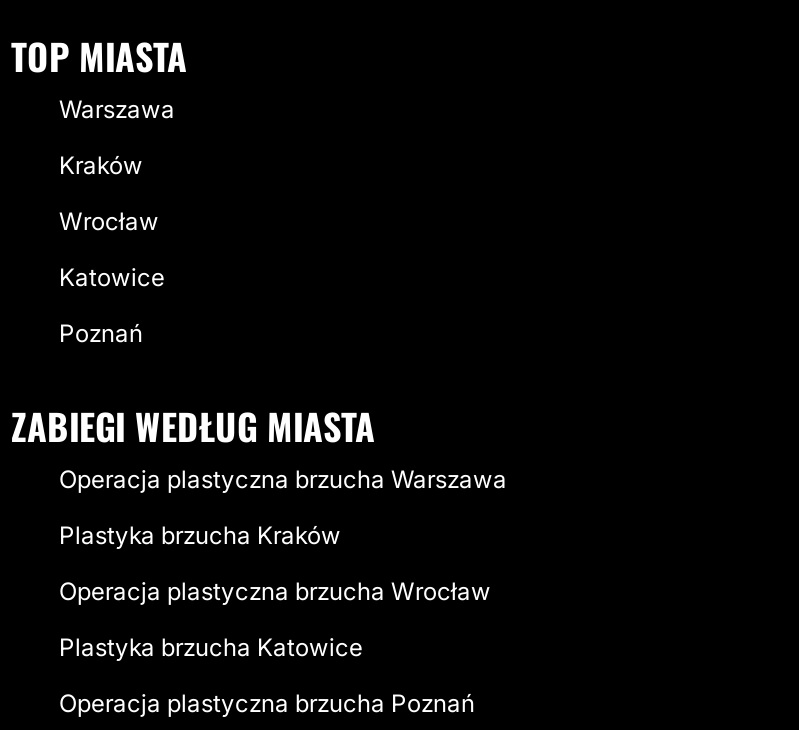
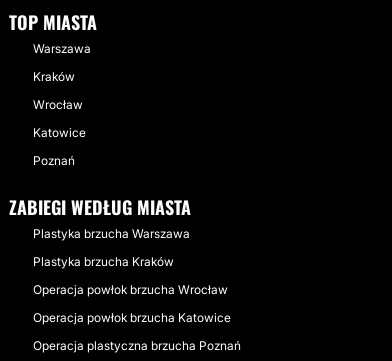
- Operacja plastyczna brzucha Warszawa
+ Plastyka brzucha Warszawa

- Operacja plastyczna brzucha Wrocław
+ Operacja powłok brzucha Wrocław

- Plastyka brzucha Katowice
+ Operacja powłok brzucha Katowice
